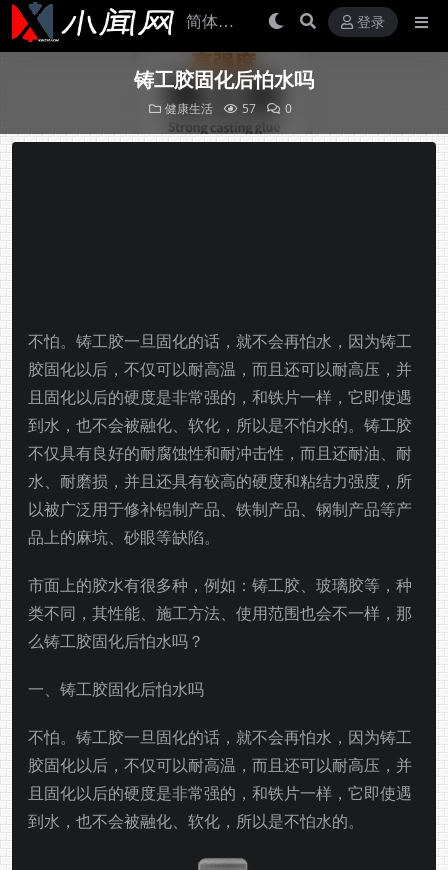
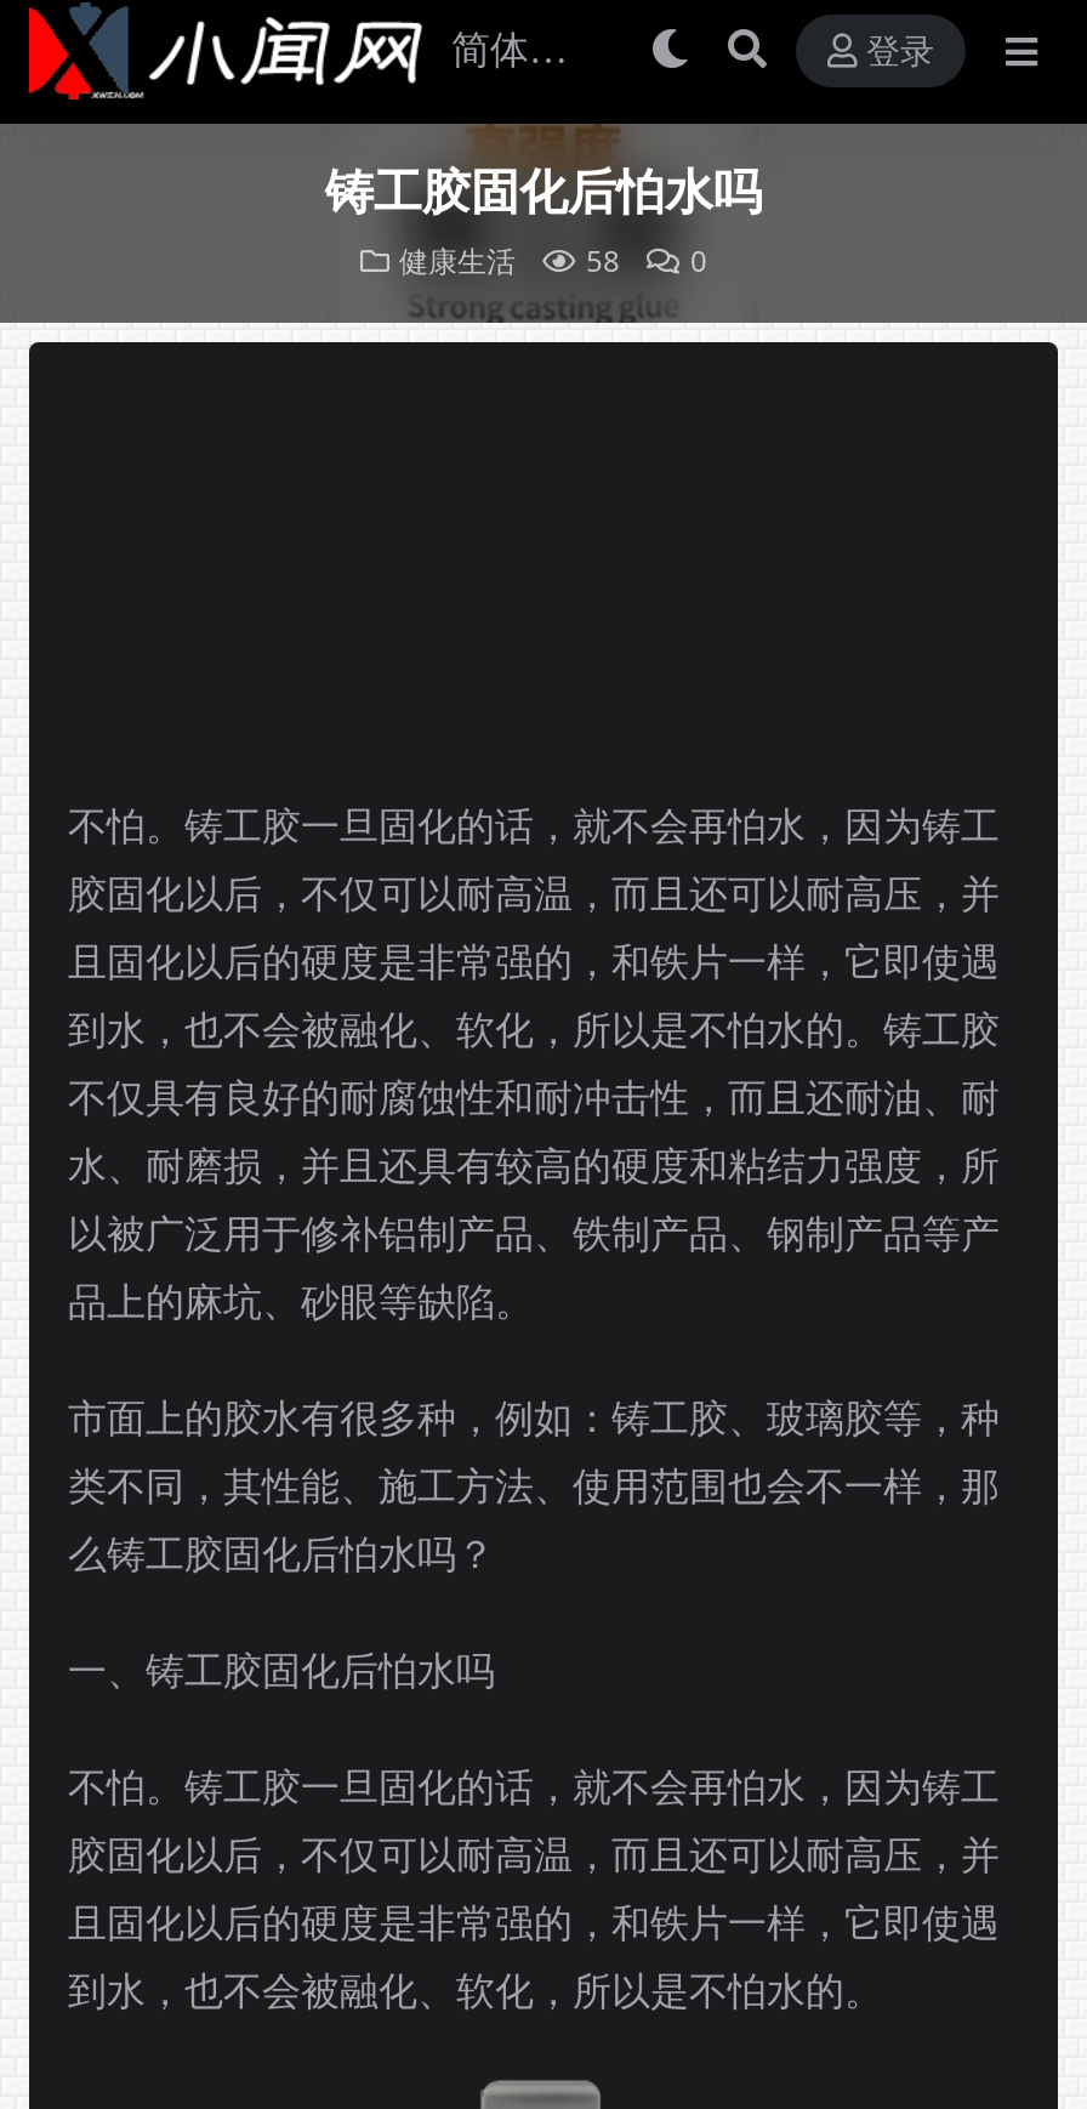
- 健康生活 57 0
+ 健康生活 58 0
